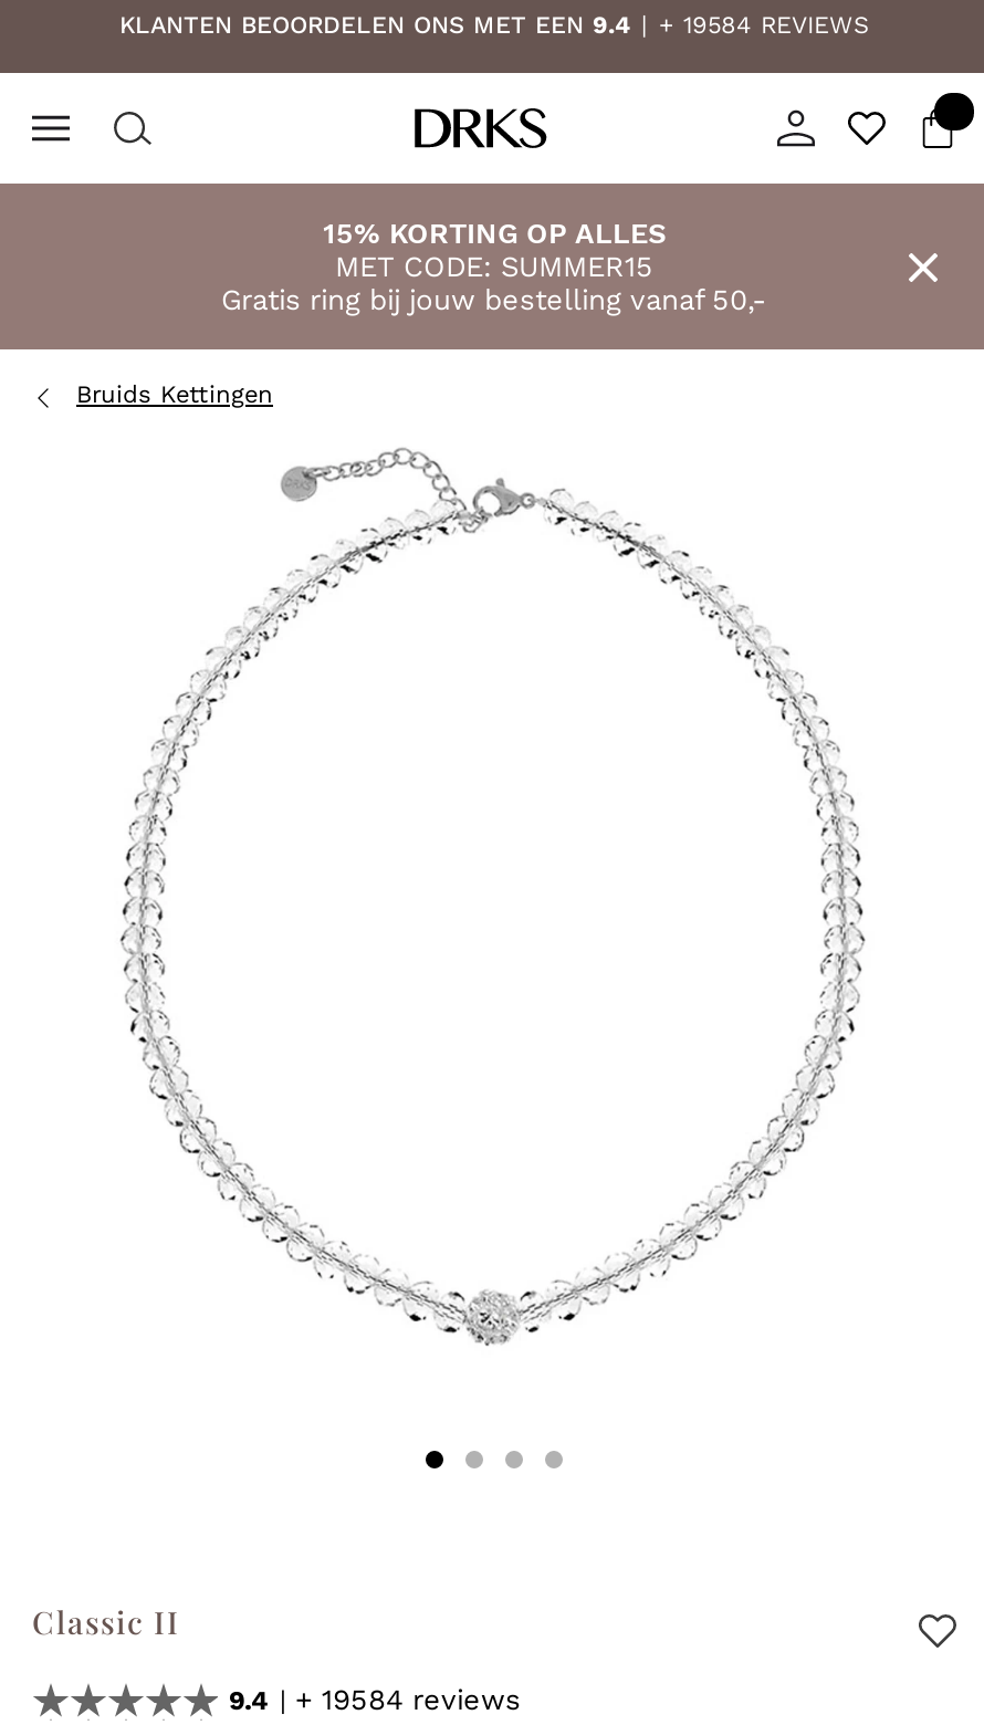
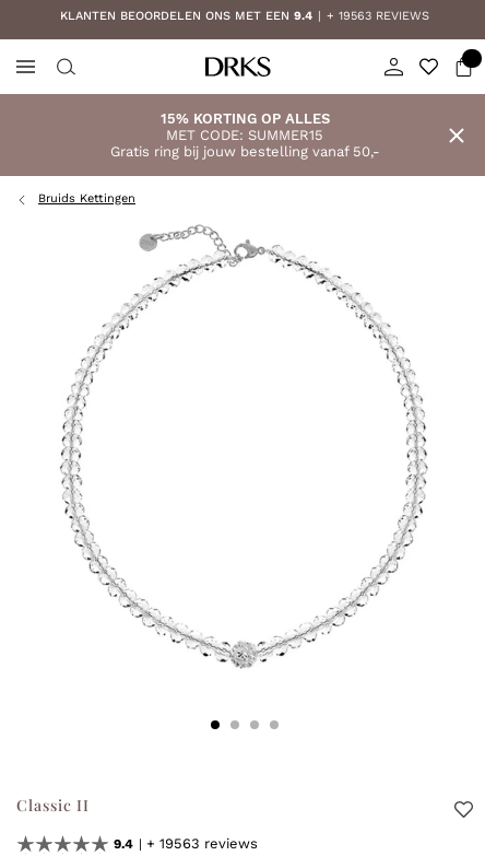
- KLANTEN BEOORDELEN ONS MET EEN 9.4 + 19584 REVIEWS
+ KLANTEN BEOORDELEN ONS MET EEN 9.4 + 19563 REVIEWS

- 9.4 + 19584 reviews
+ 9.4 + 19563 reviews
